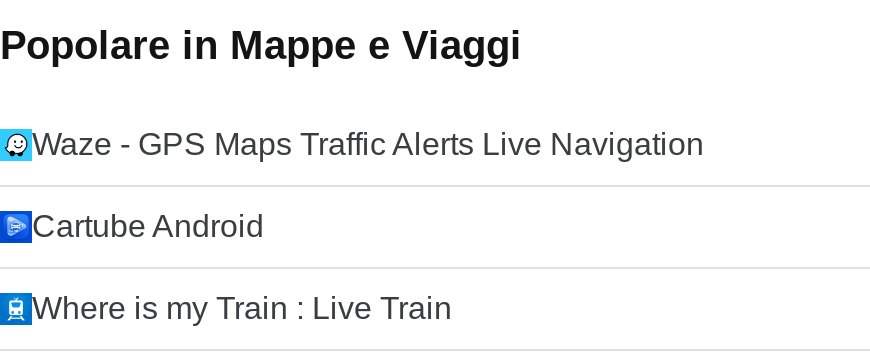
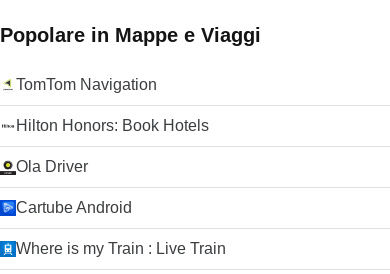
- Waze - GPS Maps Traffic Alerts Live Navigation
+ TomTom Navigation
+ Hilton Honors: Book Hotels
+ Ola Driver
